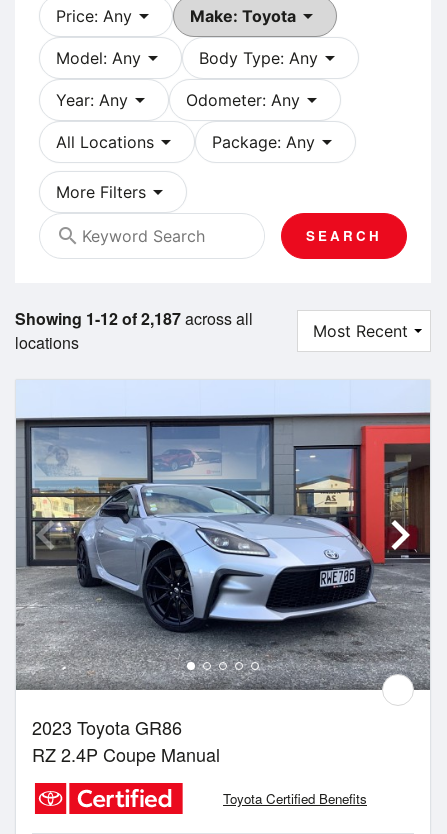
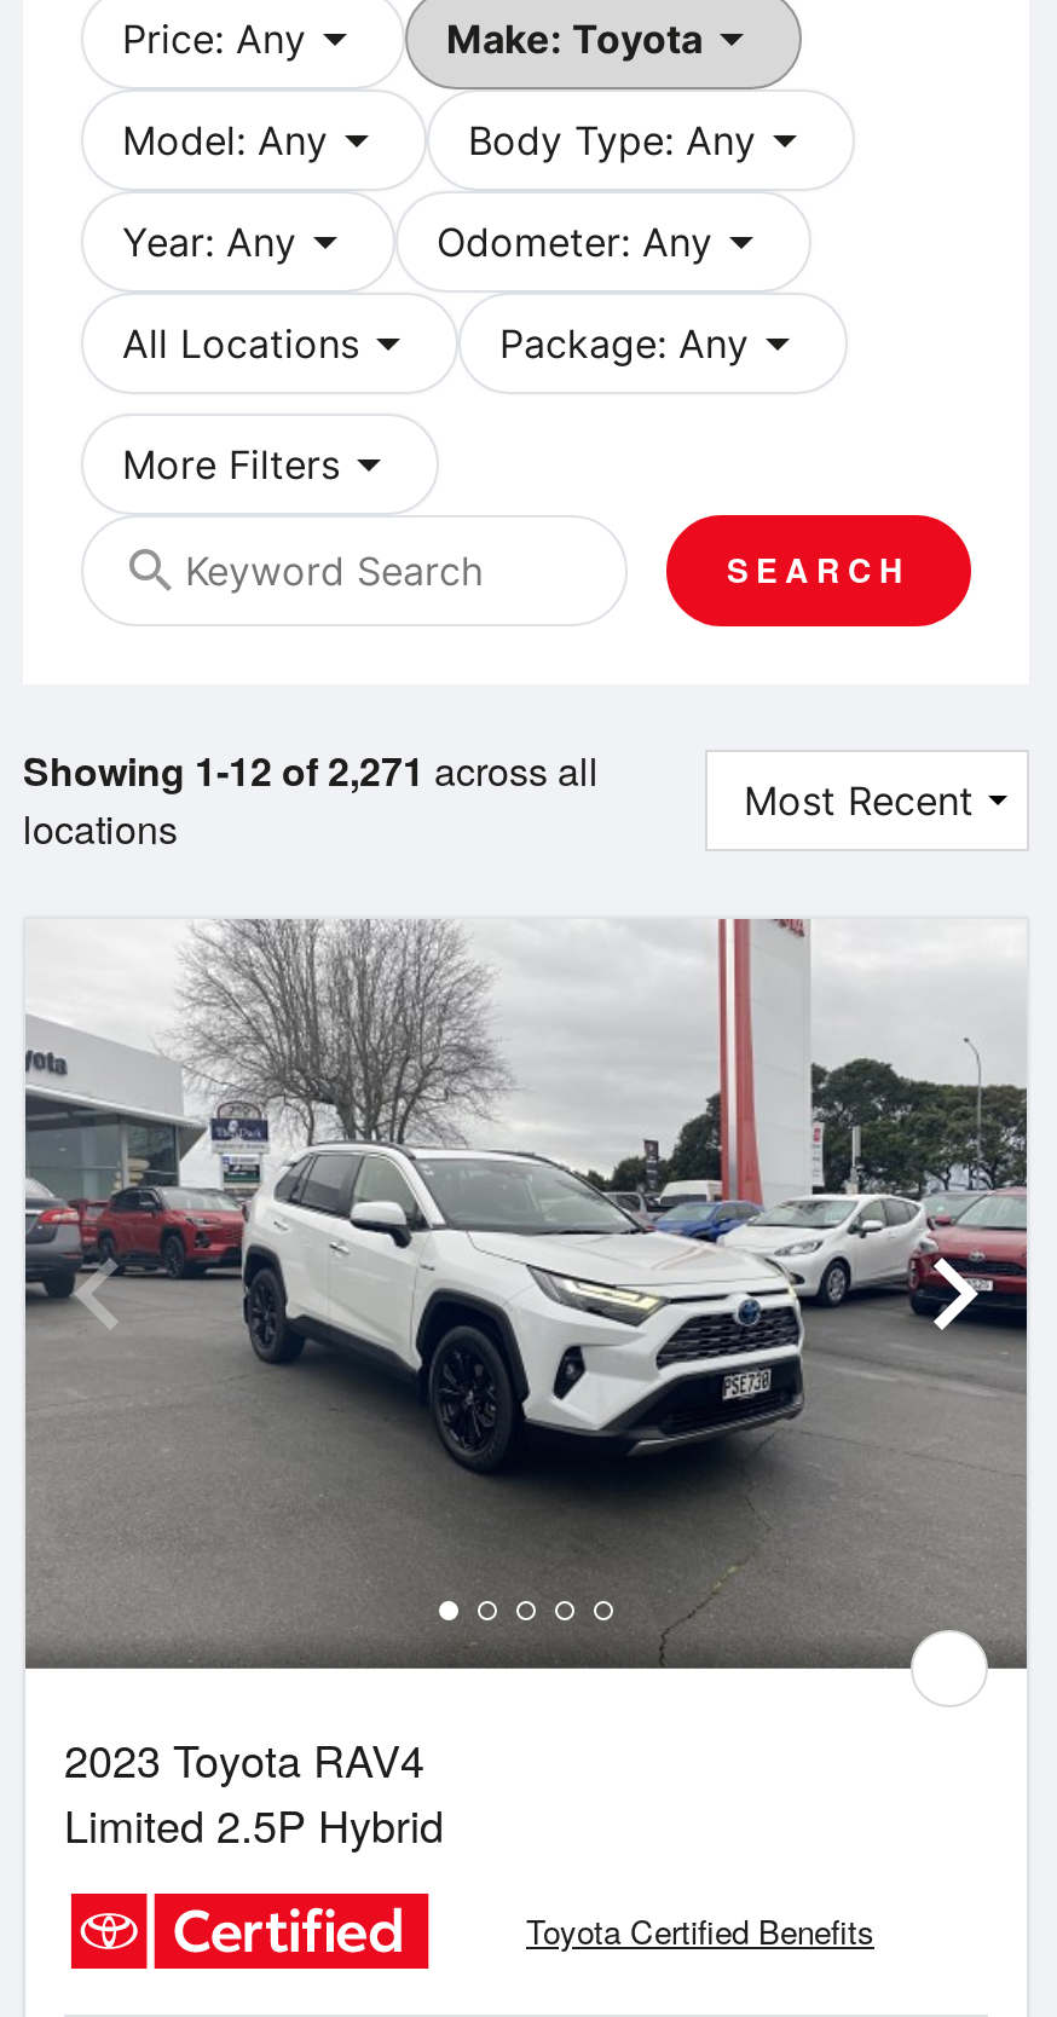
- Showing 1-12 of 2,187 across all
+ Showing 1-12 of 2,271 across all

- [image]
- 2023 Toyota GR86
- RZ 2.4P Coupe Manual
+ [image]
+ 2023 Toyota RAV4
+ Limited 2.5P Hybrid
